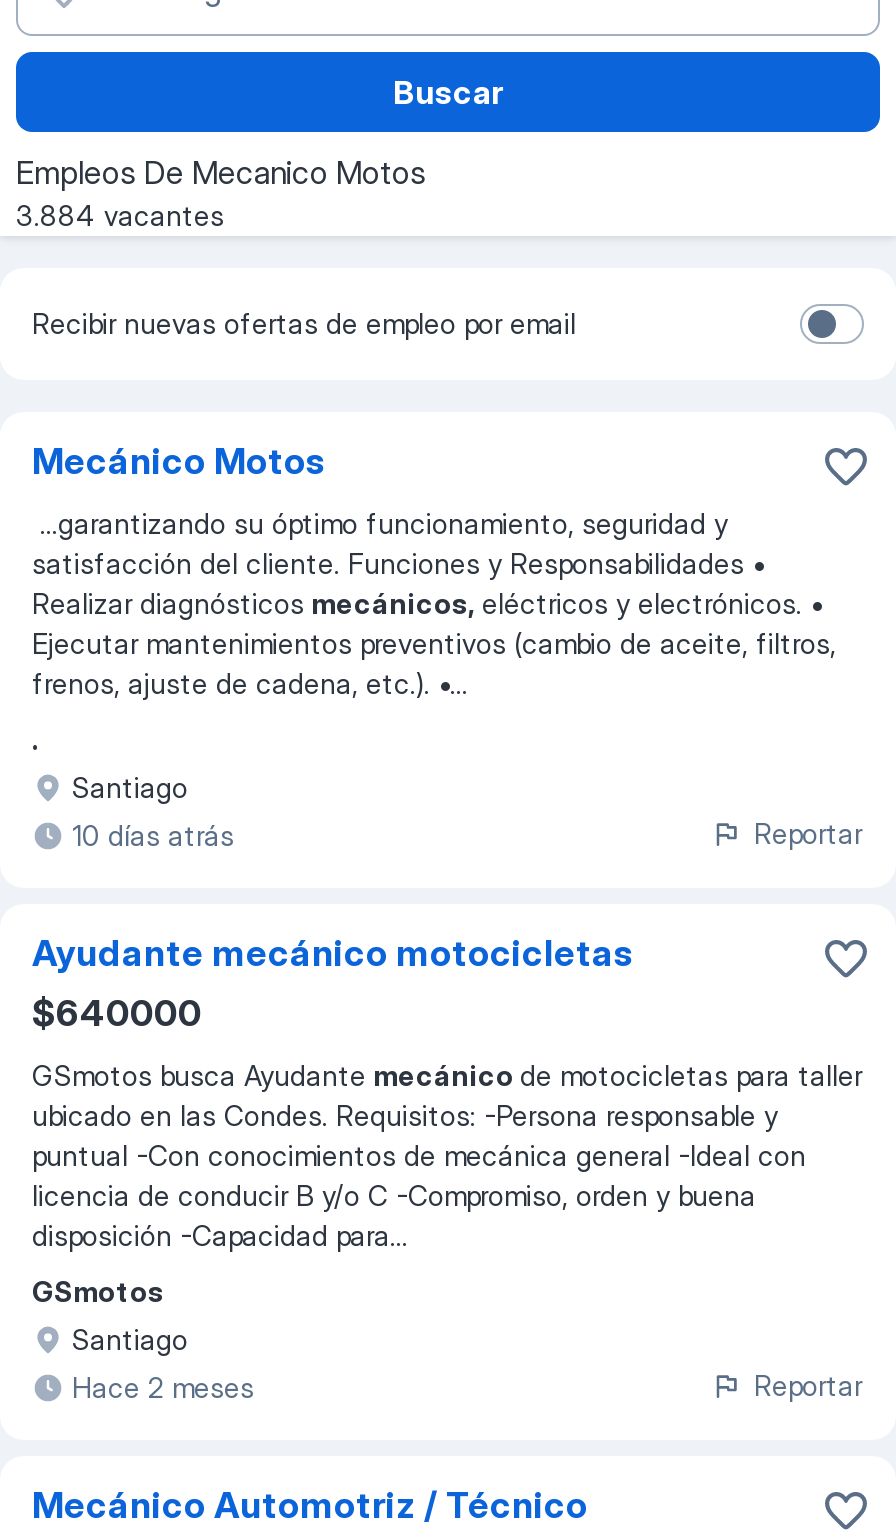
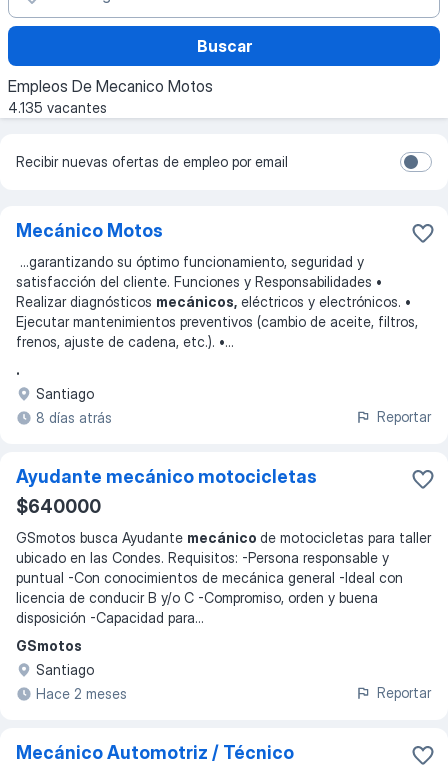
- 3.884 vacantes
+ 4.135 vacantes

- 10 días atrás
+ 8 días atrás
